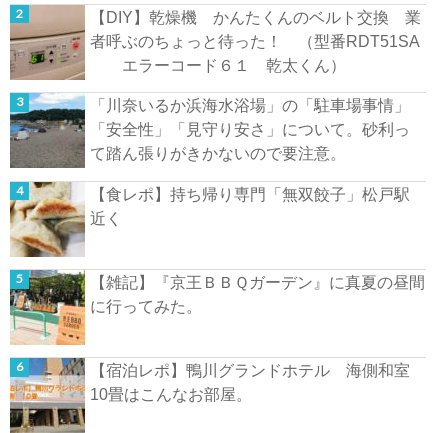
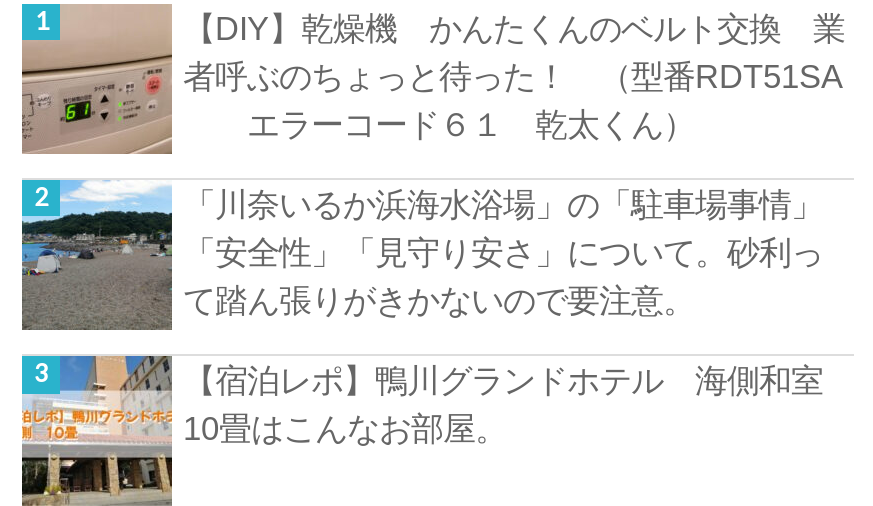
- [image]
- 【食レポ】持ち帰り専門「無双餃子」松戸駅
- 近く

- [image]
- 【雑記】『京王ＢＢＱガーデン』に真夏の昼間
- に行ってみた。
